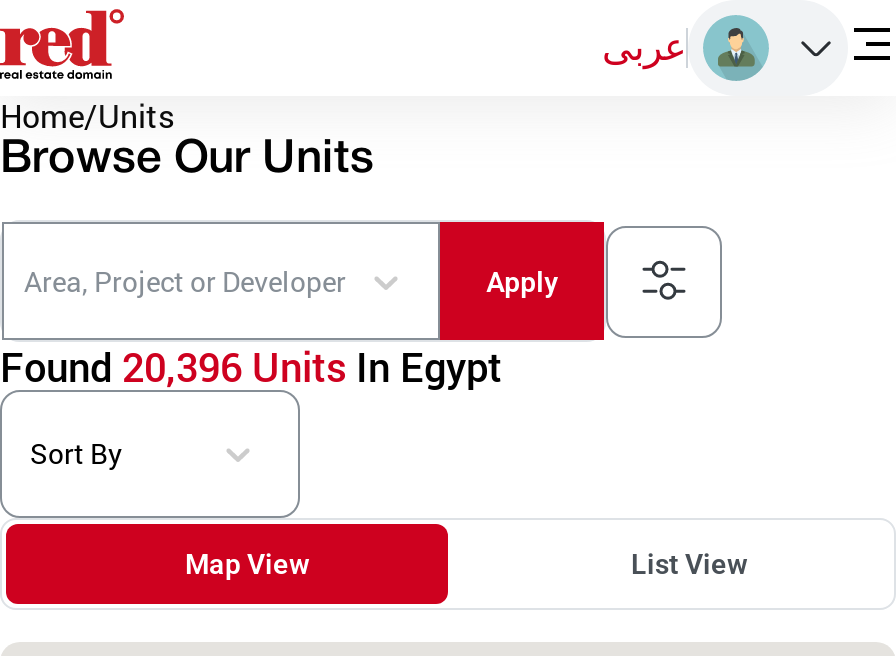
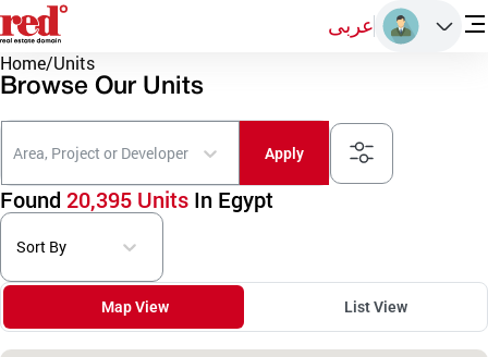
- Found20,396 UnitsIn Egypt
+ Found20,395 UnitsIn Egypt
